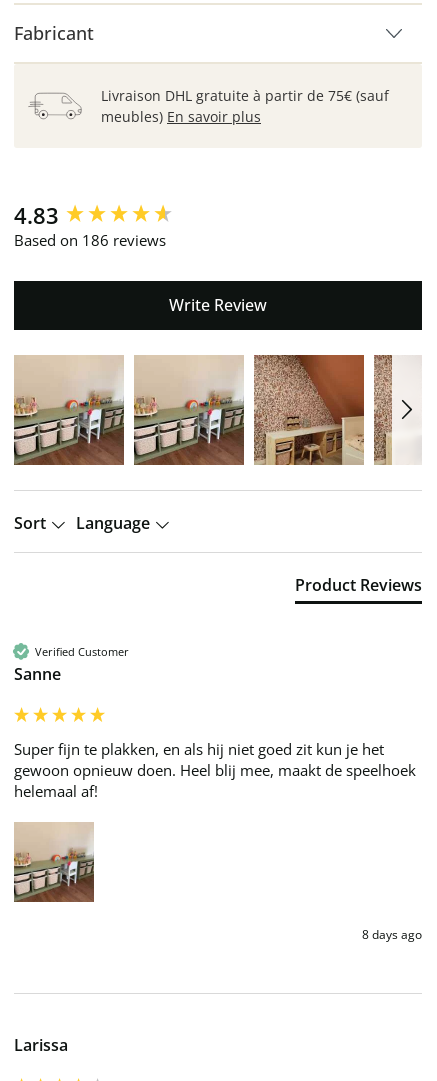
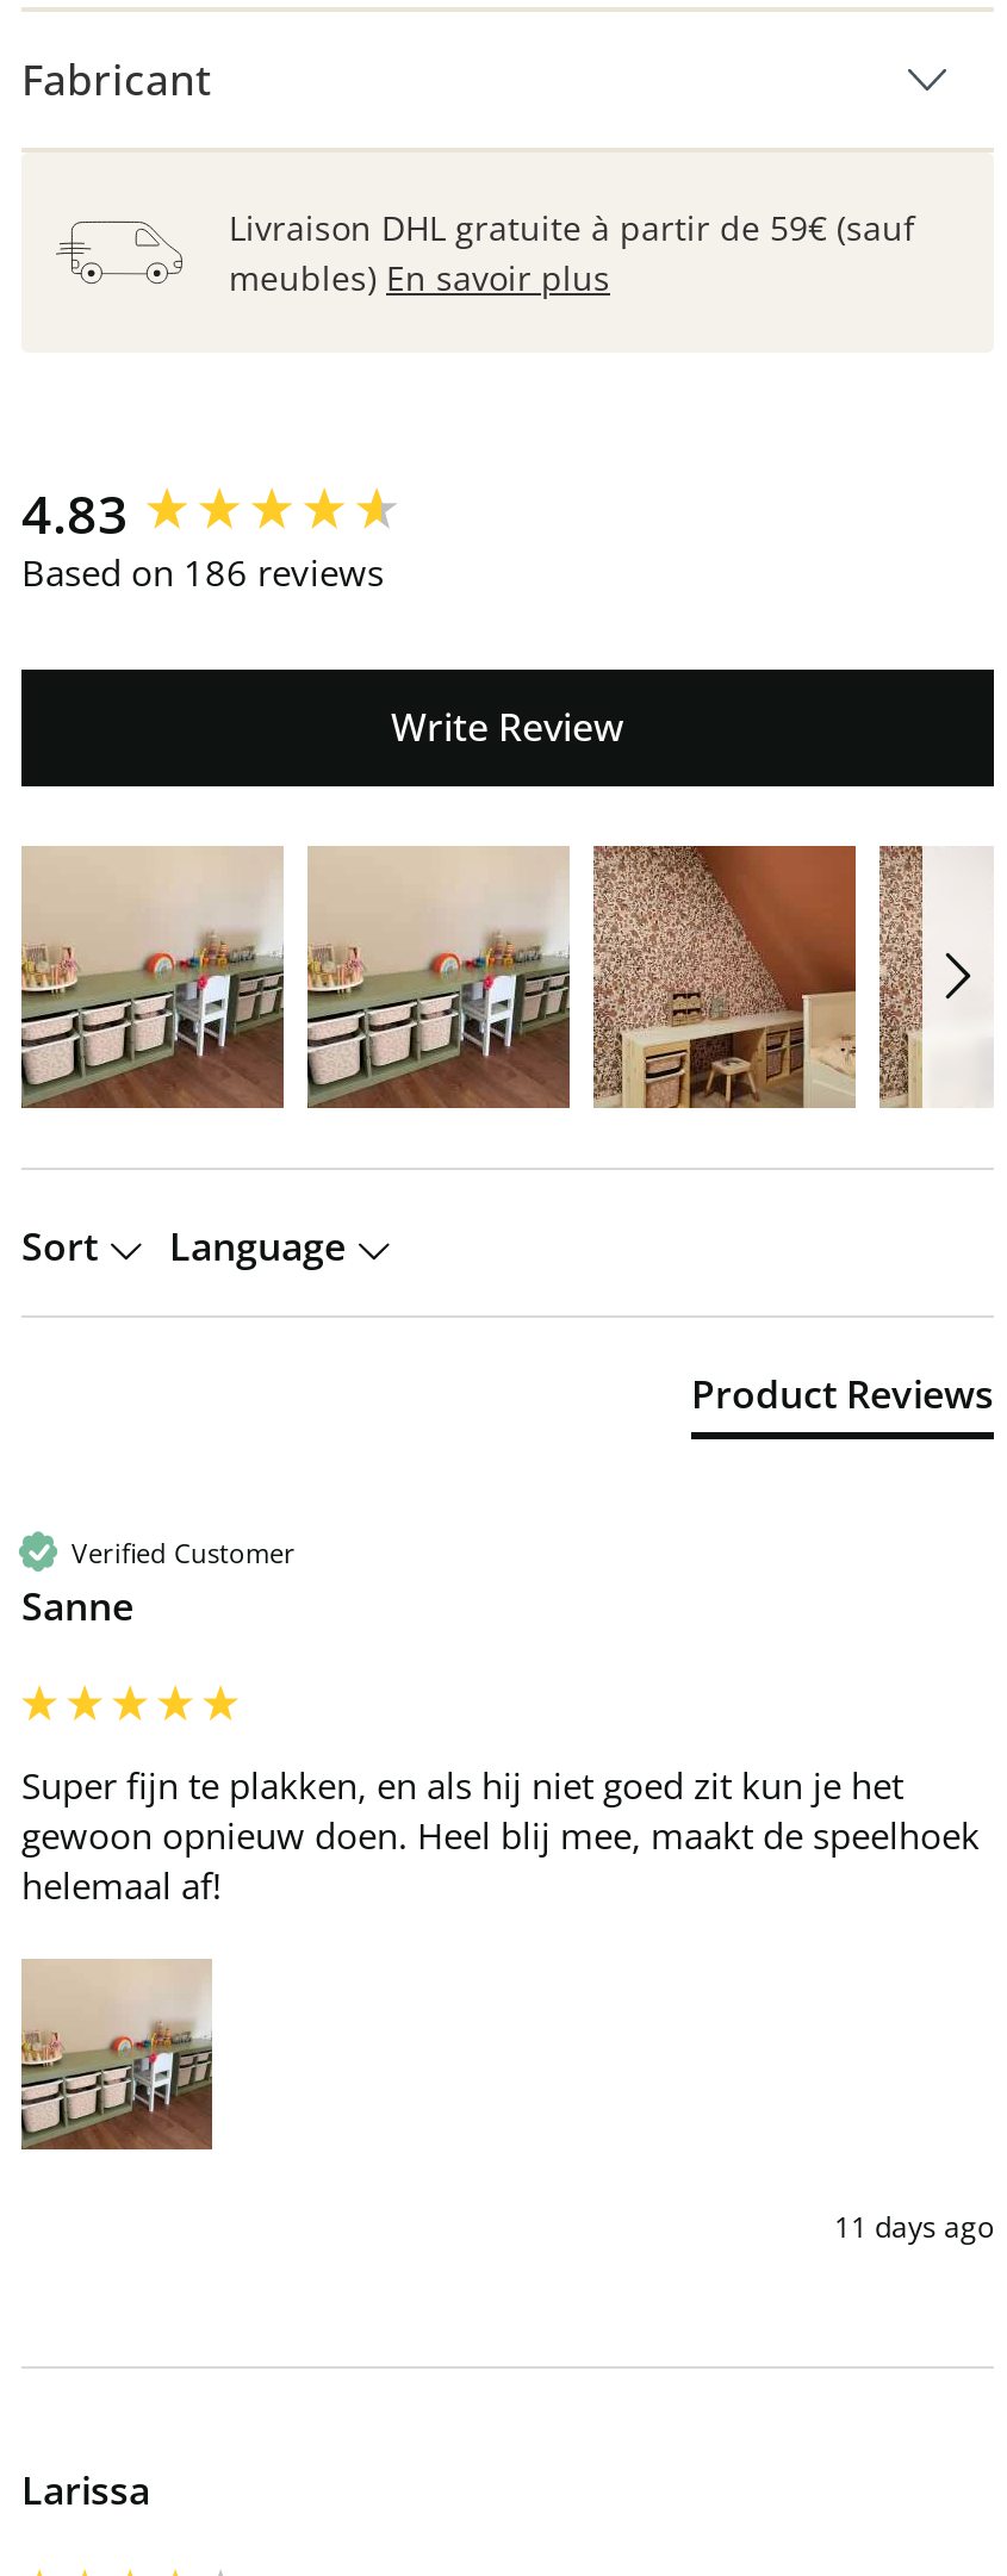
- Livraison DHL gratuite à partir de 75€ (sauf
+ Livraison DHL gratuite à partir de 59€ (sauf

- 8 days ago
+ 11 days ago
